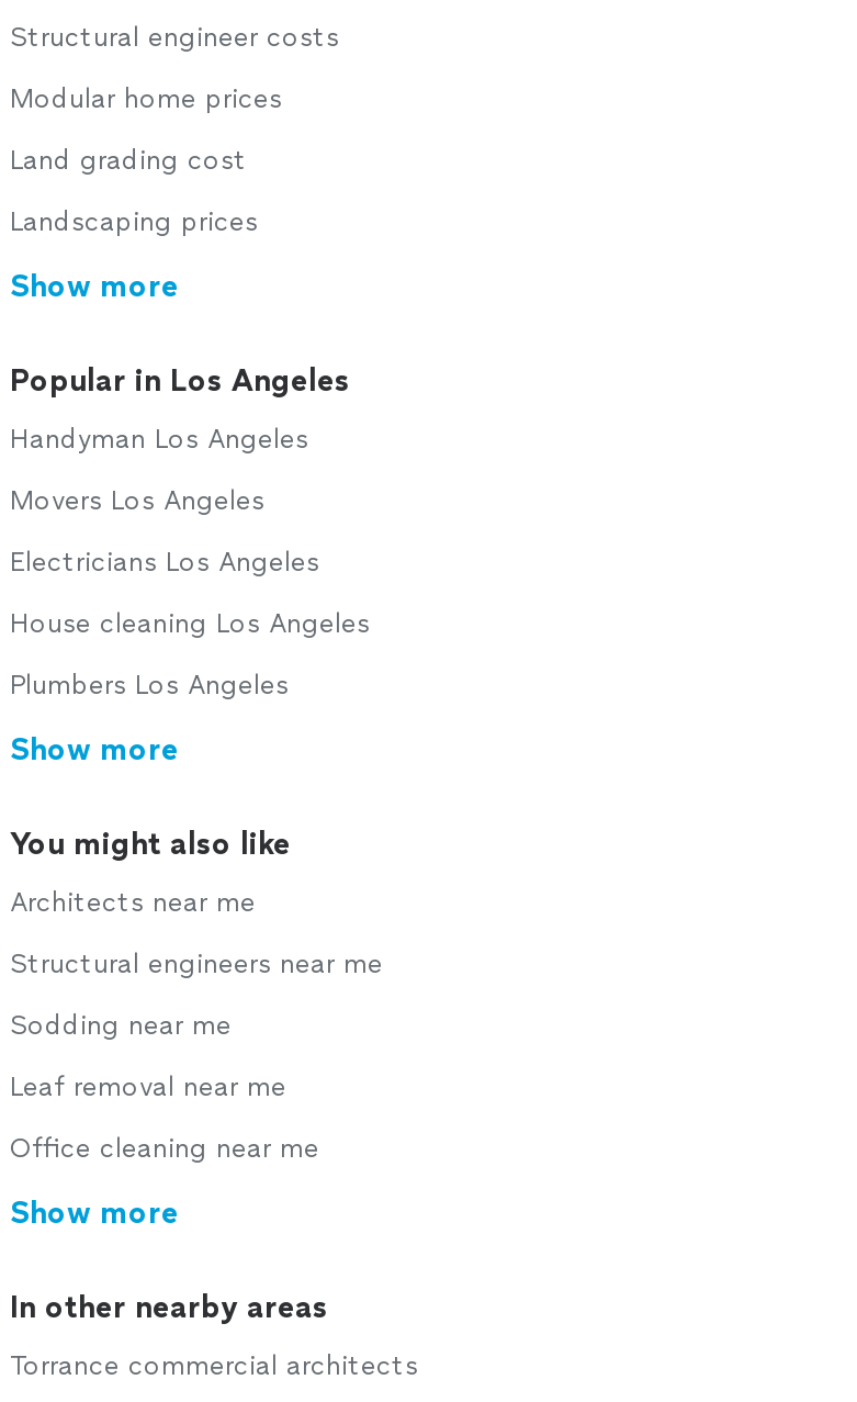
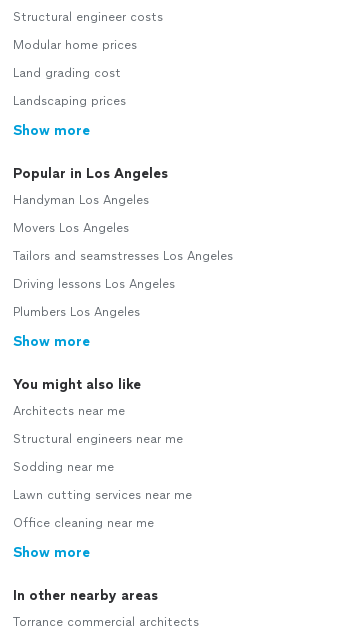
- Electricians Los Angeles
+ Tailors and seamstresses Los Angeles

- House cleaning Los Angeles
+ Driving lessons Los Angeles

- Leaf removal near me
+ Lawn cutting services near me
